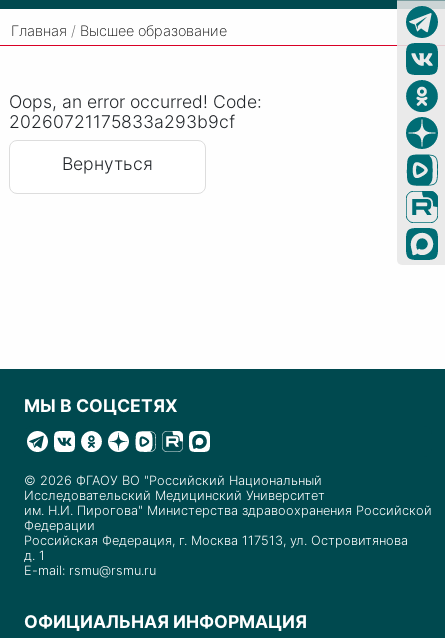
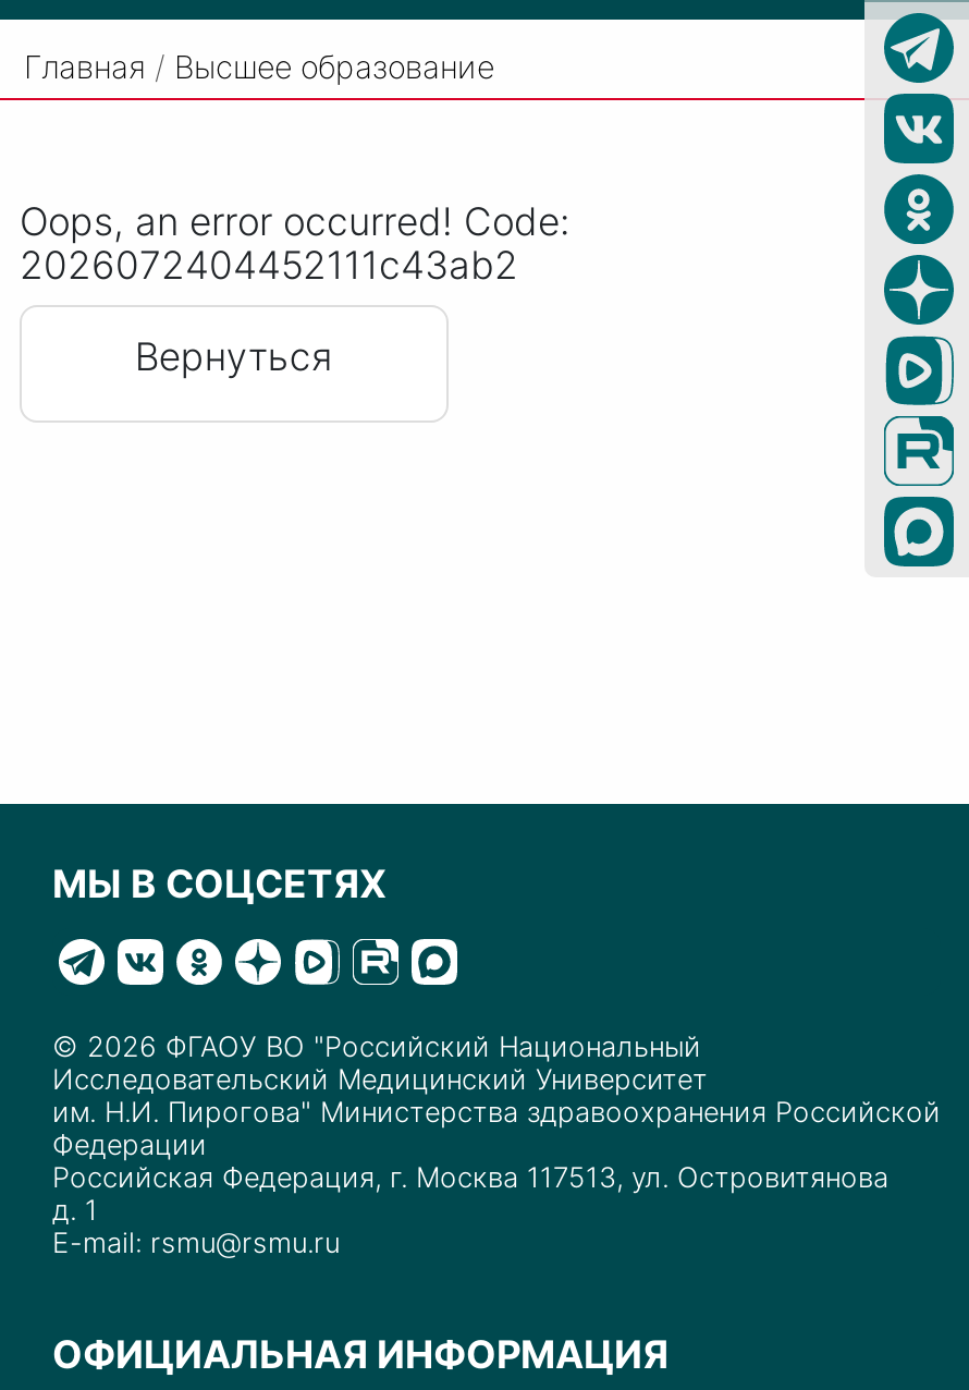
- 20260721175833a293b9cf
+ 2026072404452111c43ab2
